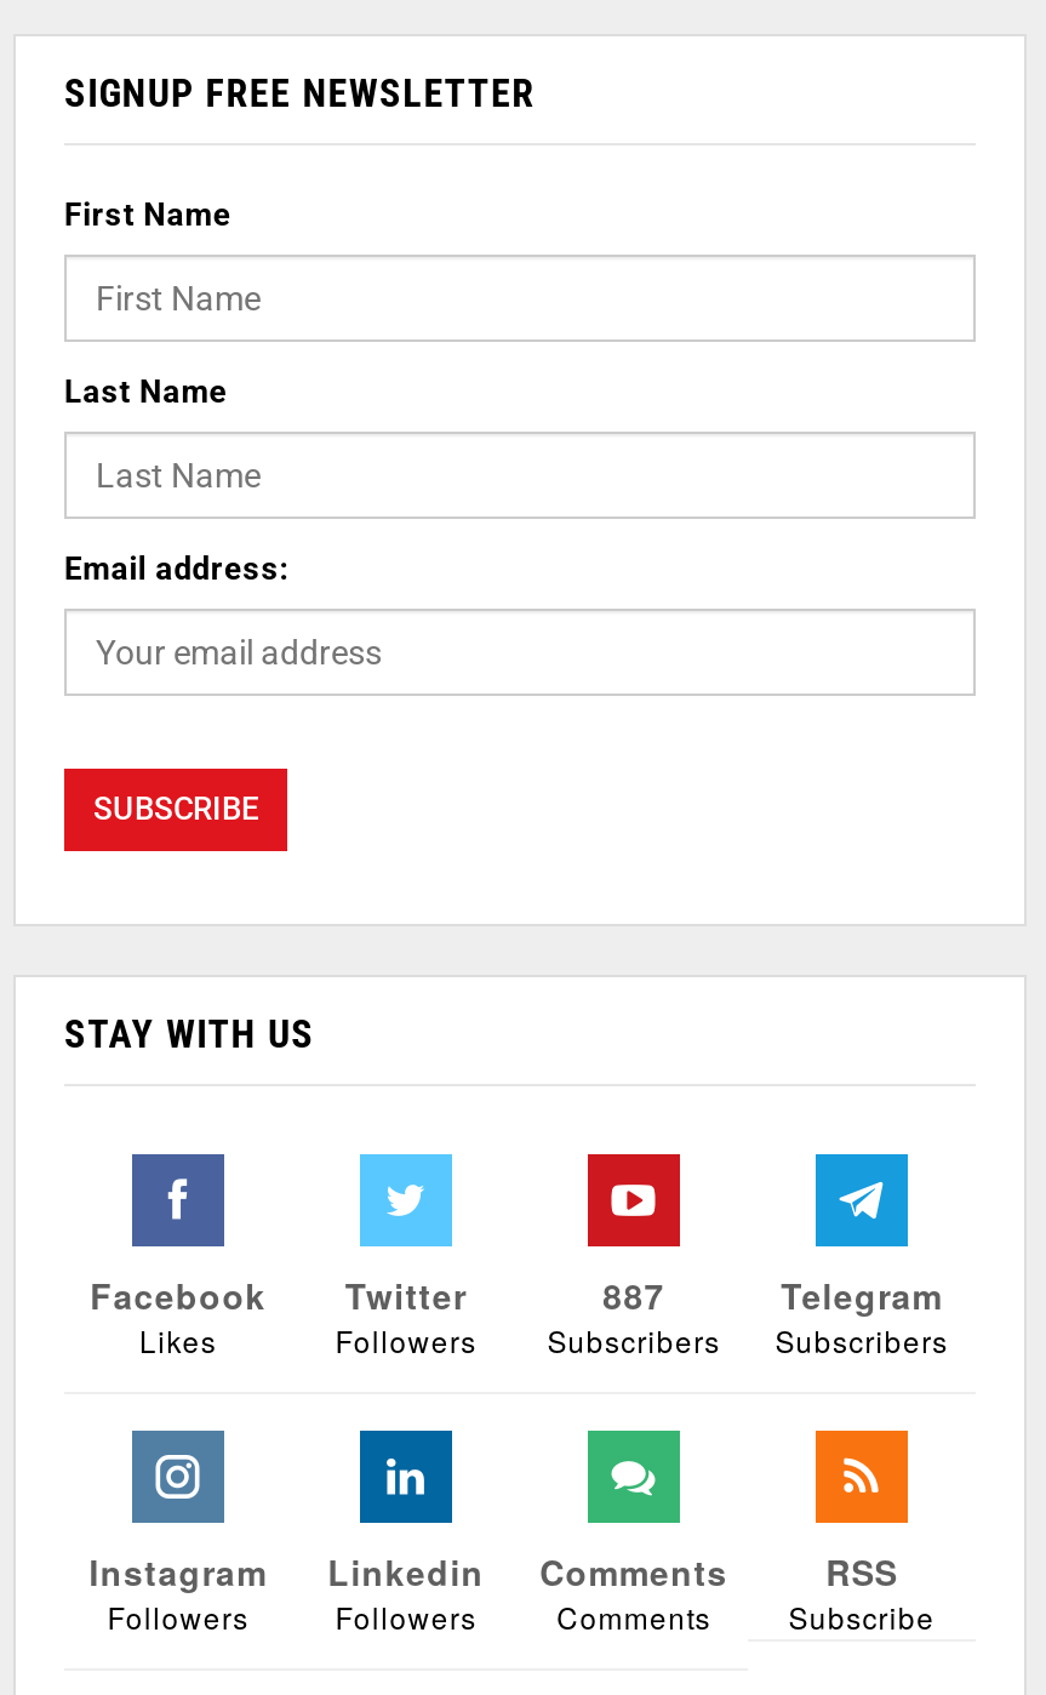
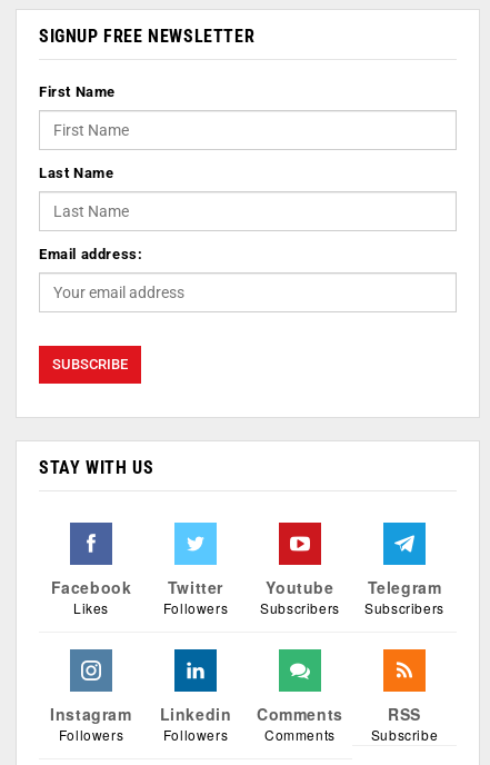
- 887
+ Youtube
